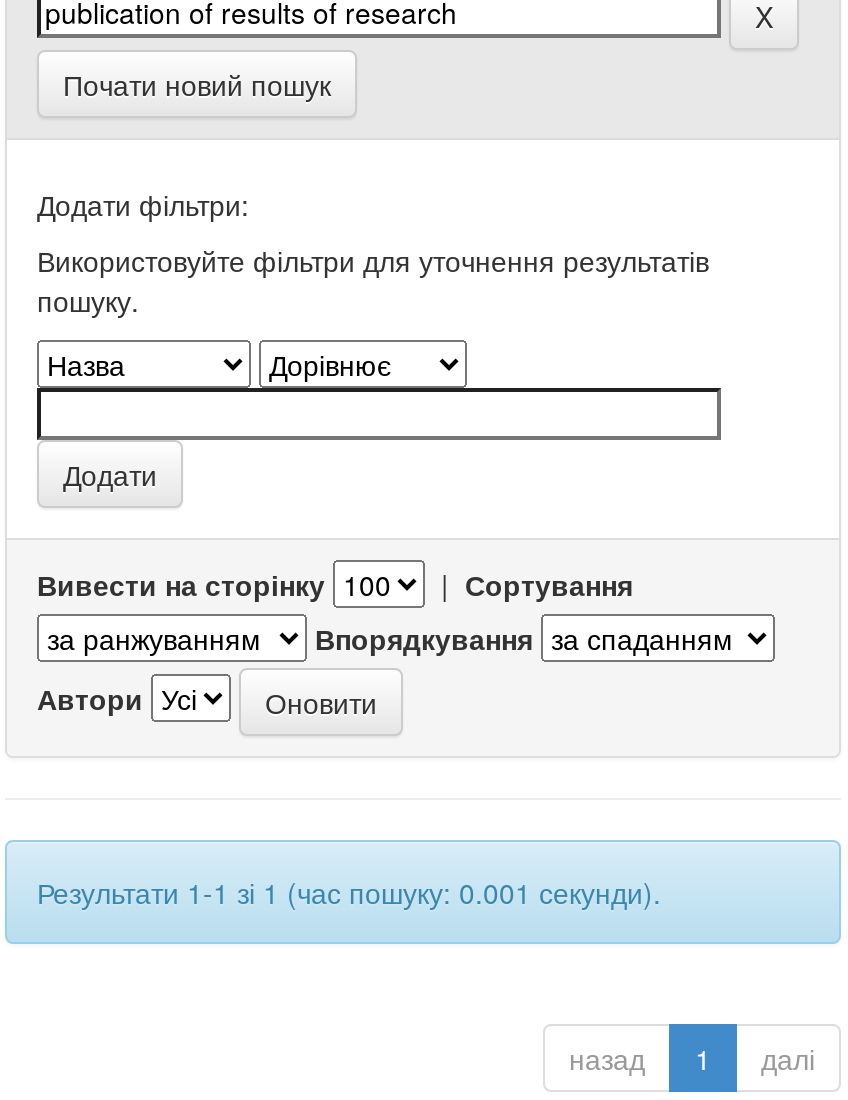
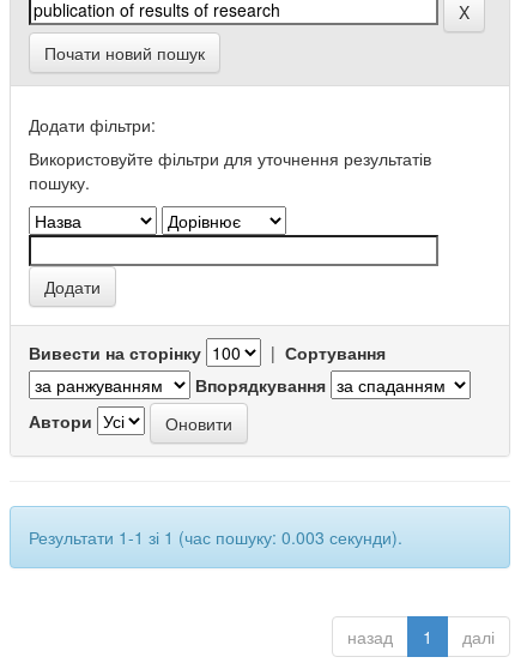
- Результати 1-1 зі 1 (час пошуку: 0.001 секунди).
+ Результати 1-1 зі 1 (час пошуку: 0.003 секунди).
